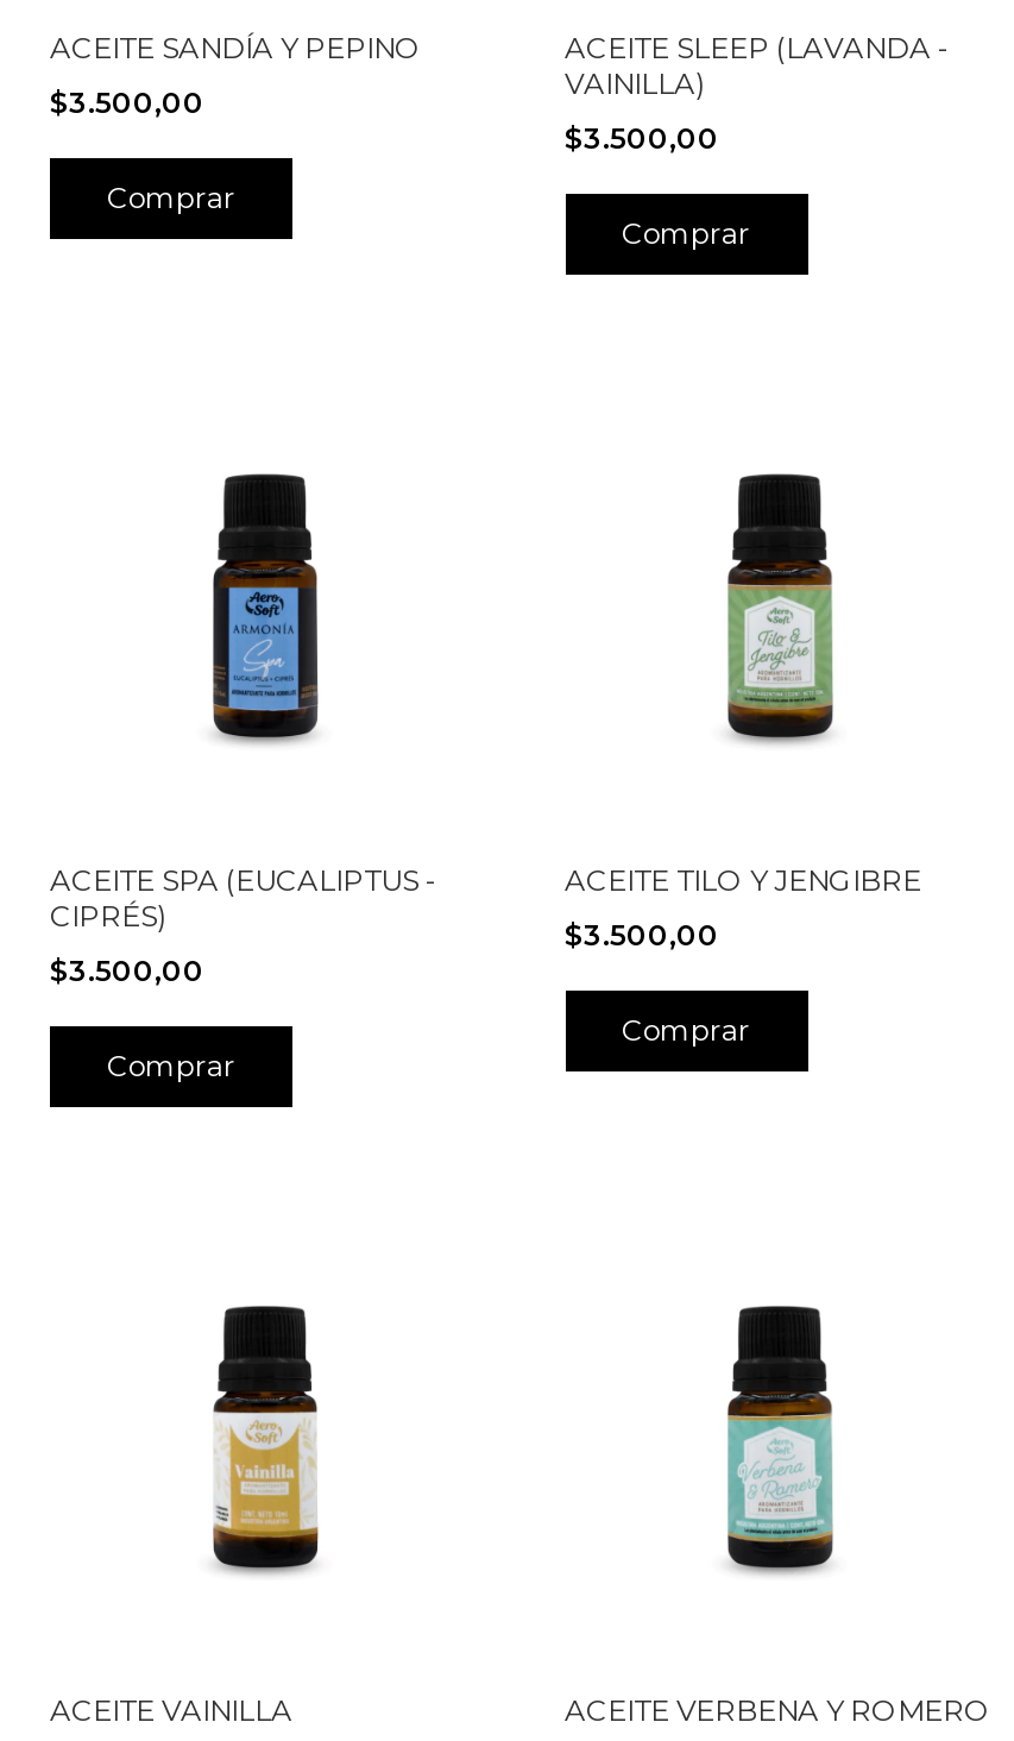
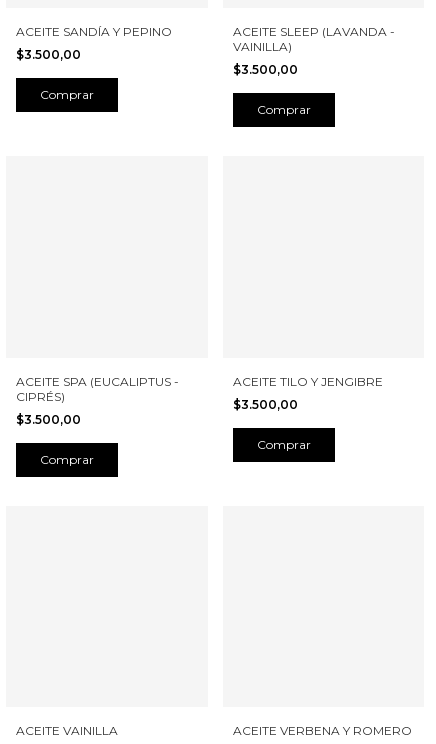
- [image]

- [image]

- [image]

- [image]
